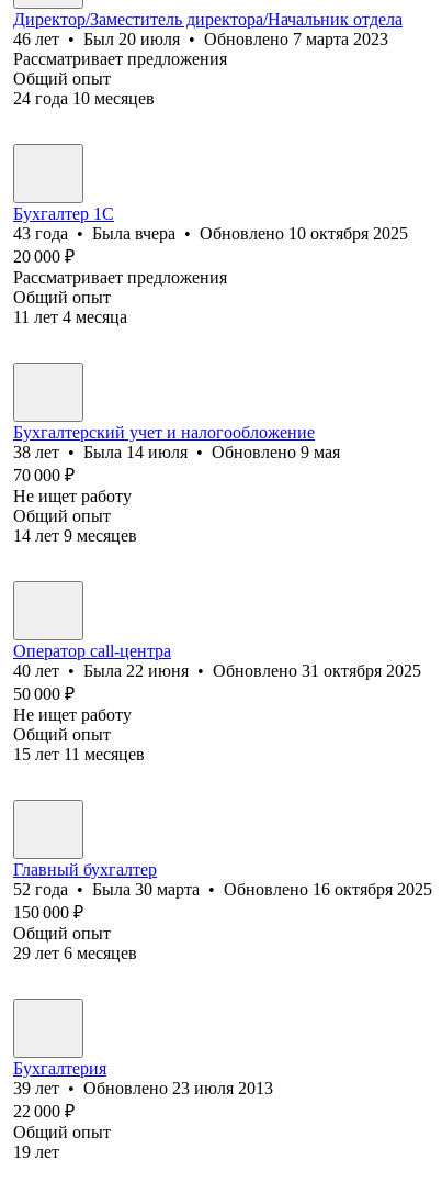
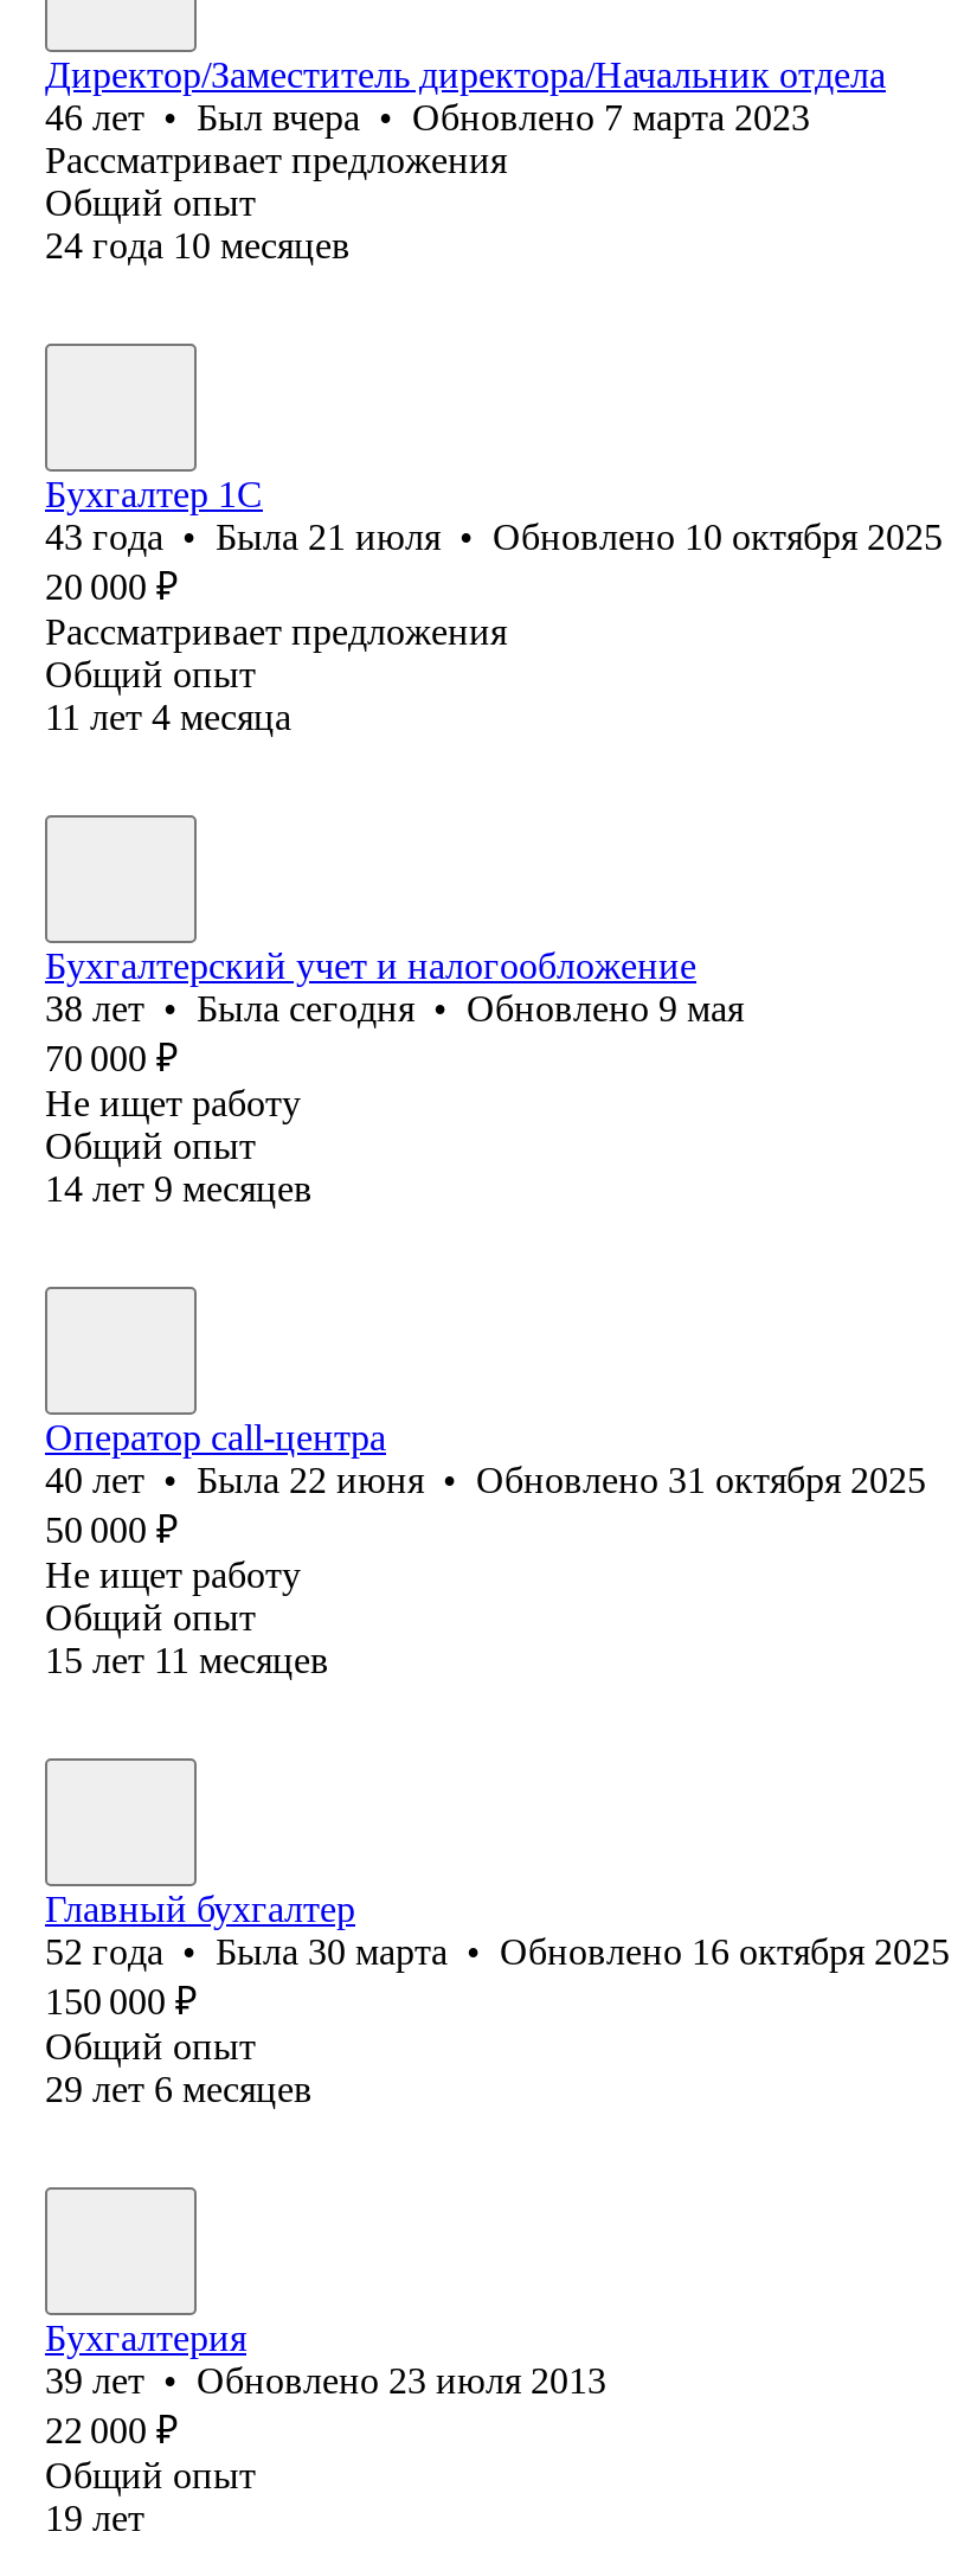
- 46 лет • Был 20 июля • Обновлено 7 марта 2023
+ 46 лет • Был вчера • Обновлено 7 марта 2023

- 43 года • Была вчера • Обновлено 10 октября 2025
+ 43 года • Была 21 июля • Обновлено 10 октября 2025

- 38 лет • Была 14 июля • Обновлено 9 мая
+ 38 лет • Была сегодня • Обновлено 9 мая
